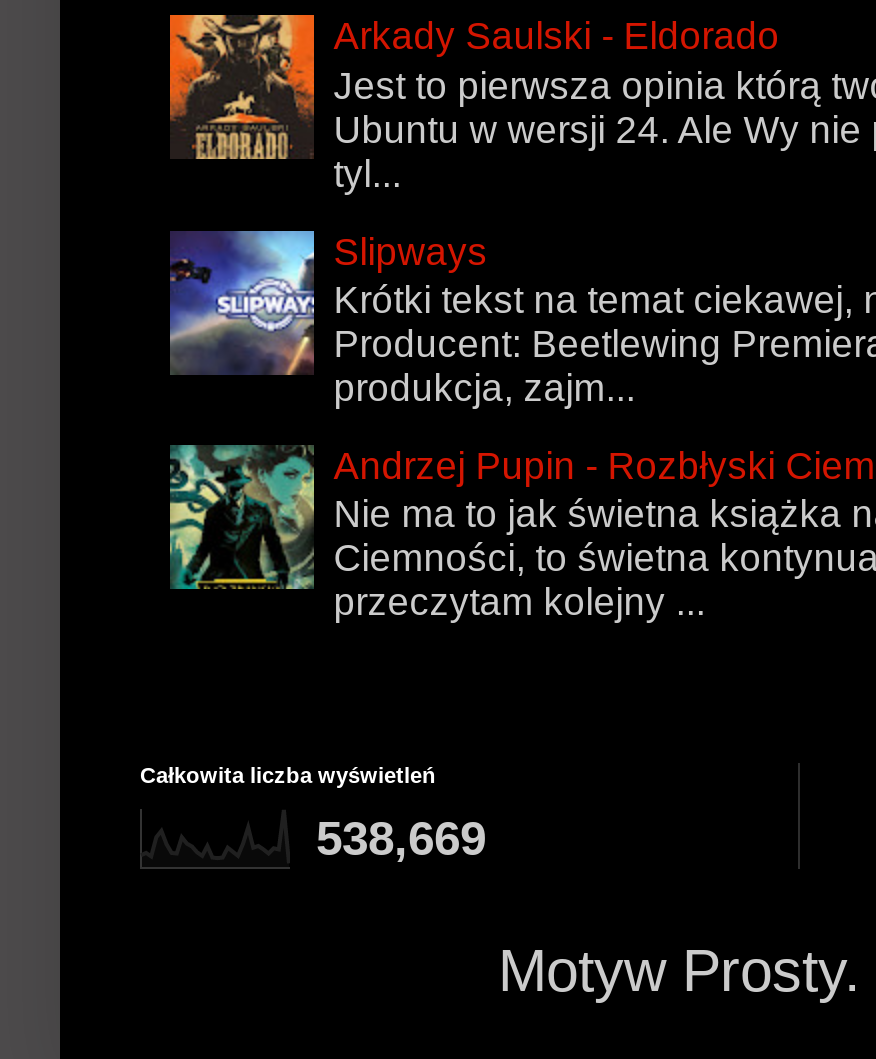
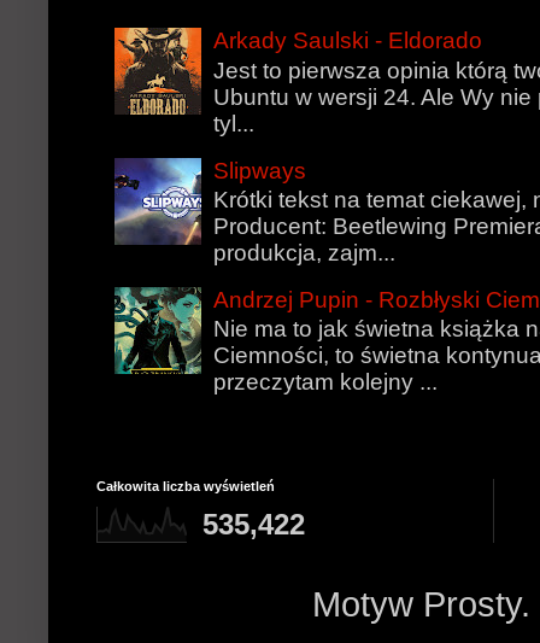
- 538,669
+ 535,422
